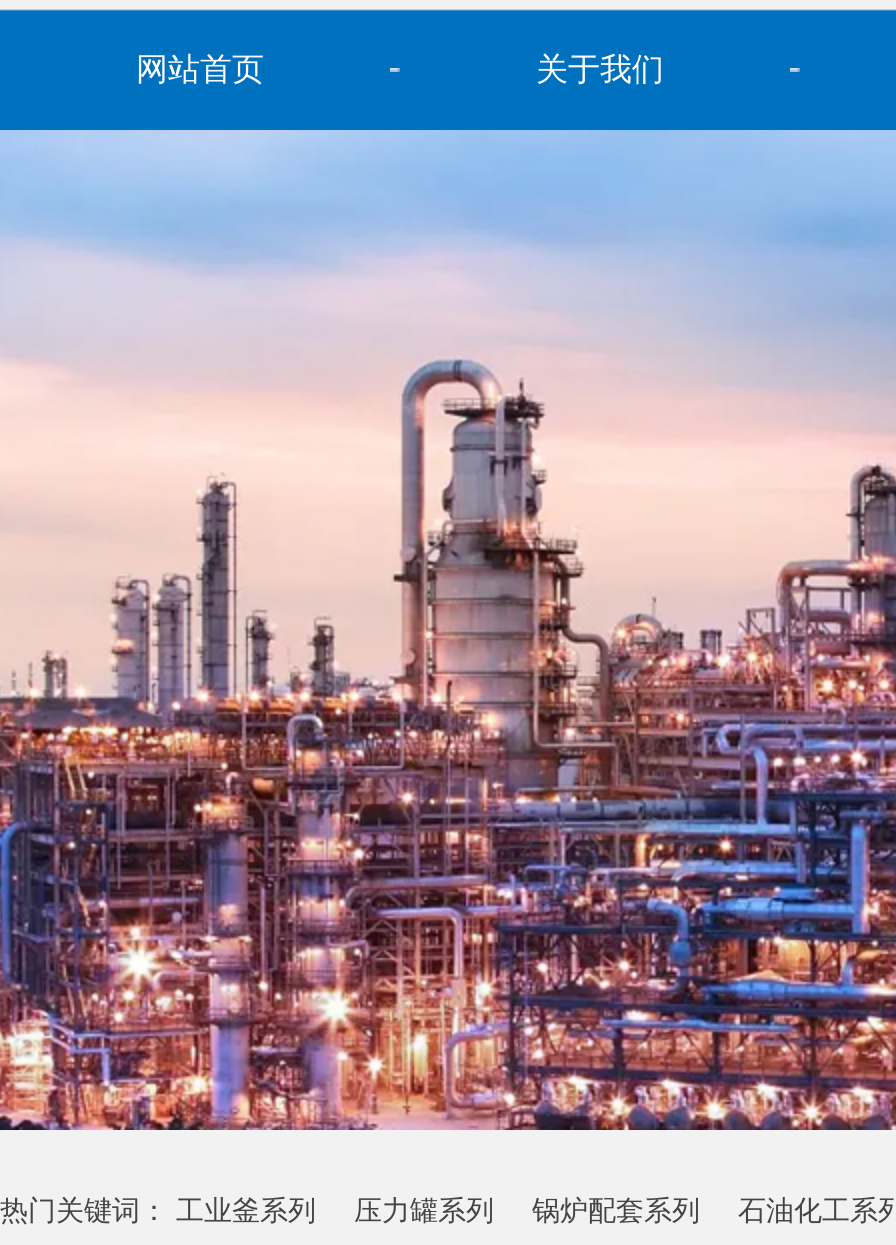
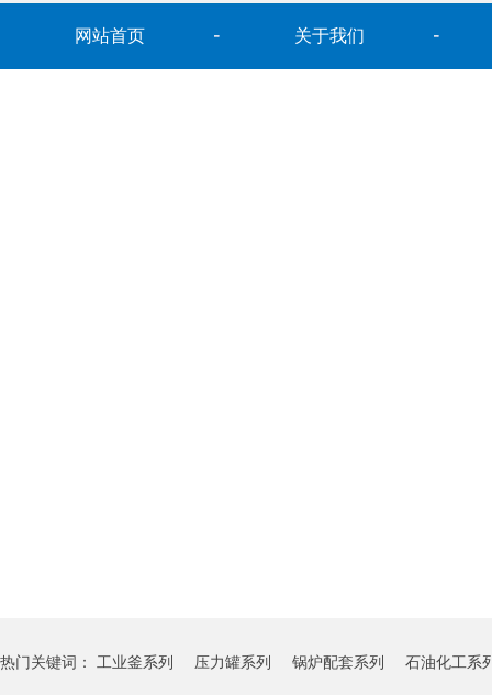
- [image]
